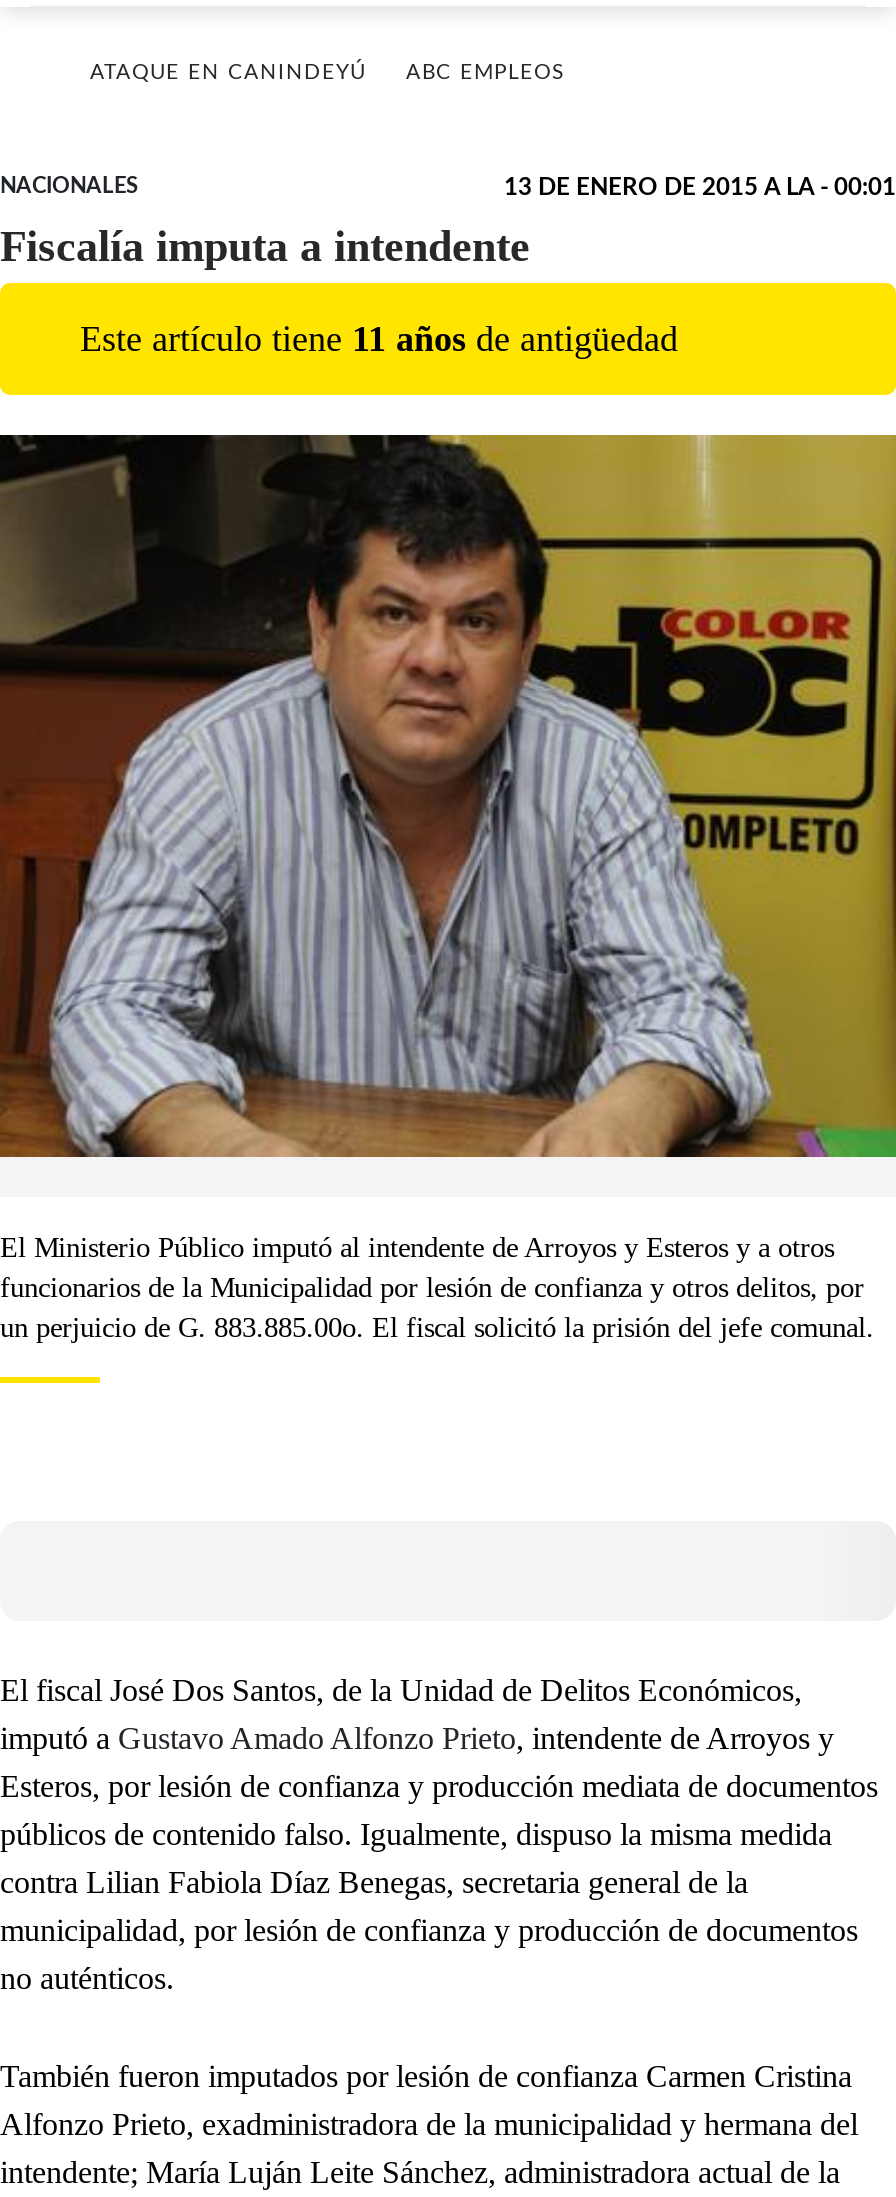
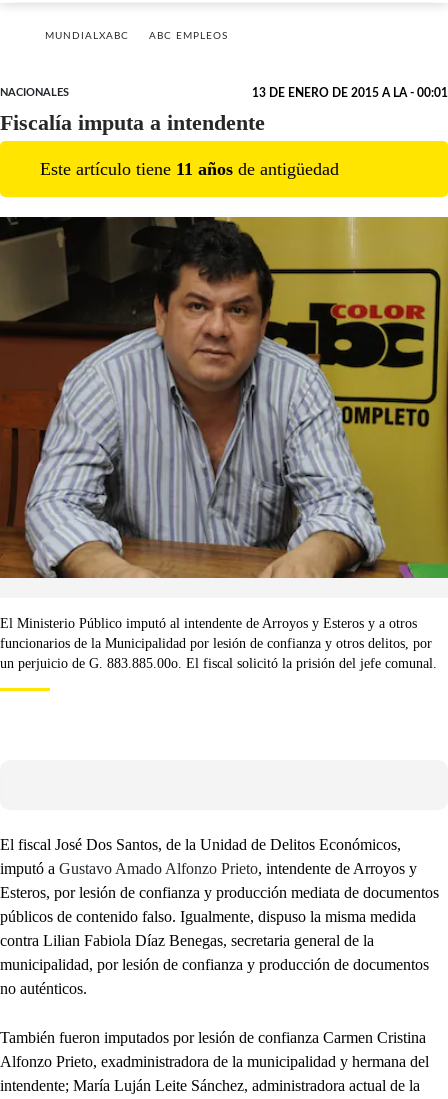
- ATAQUE EN CANINDEYÚ
+ MUNDIALXABC
